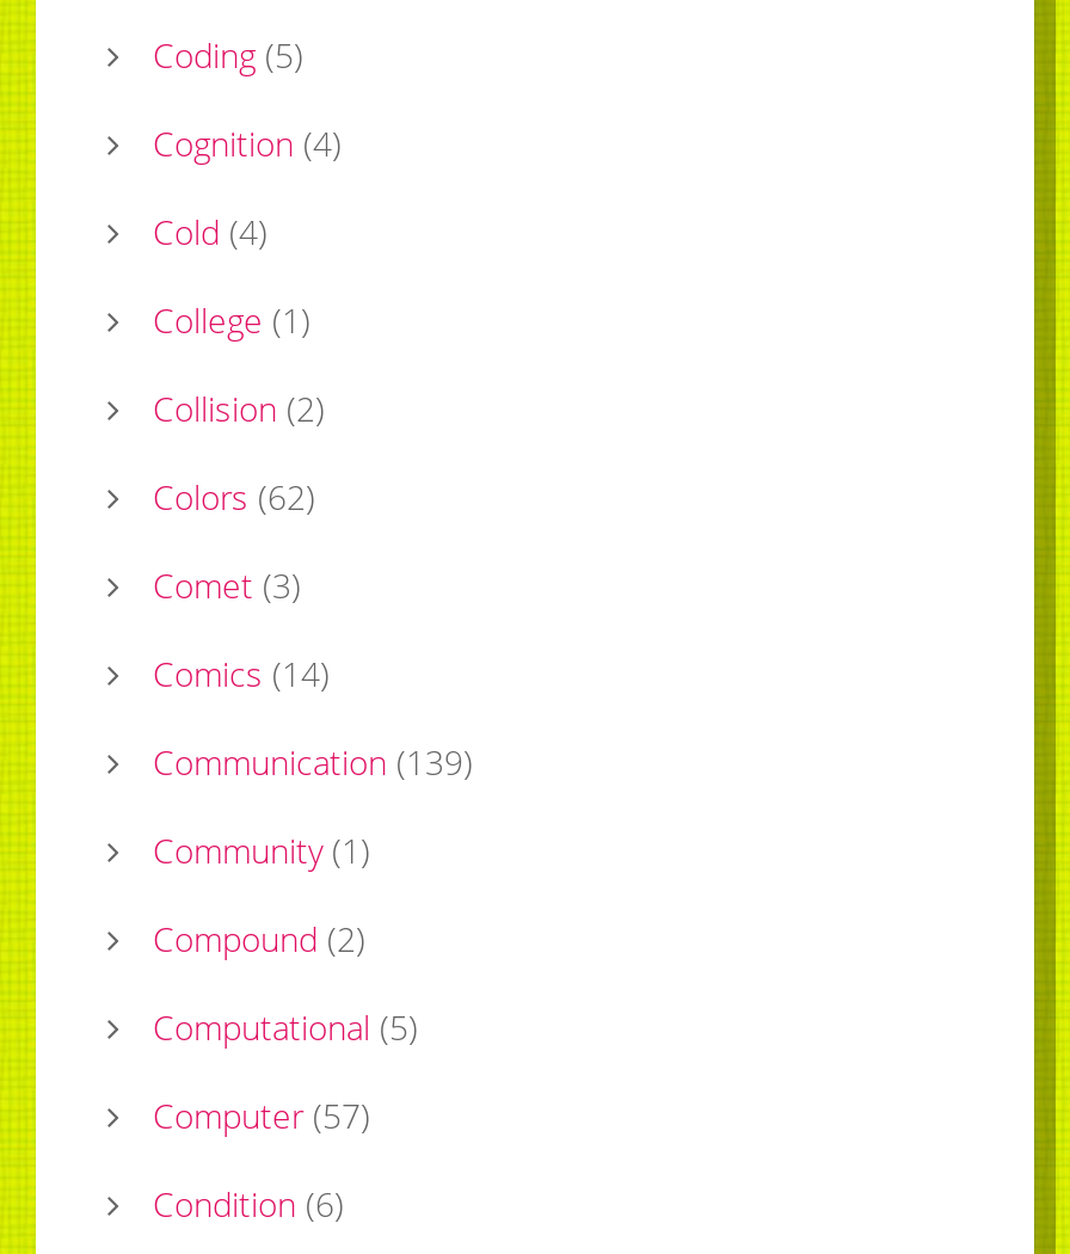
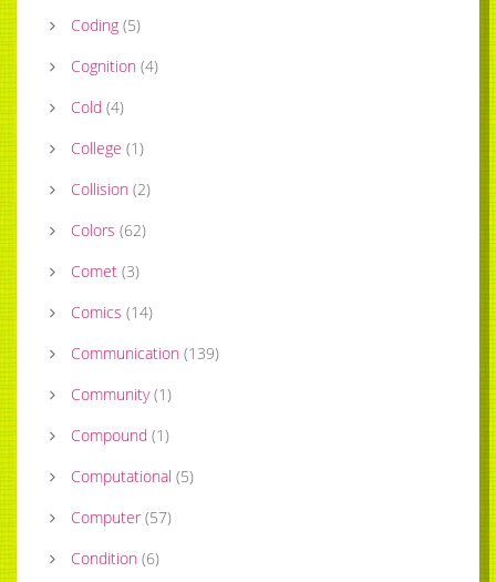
- Compound (2)
+ Compound (1)
